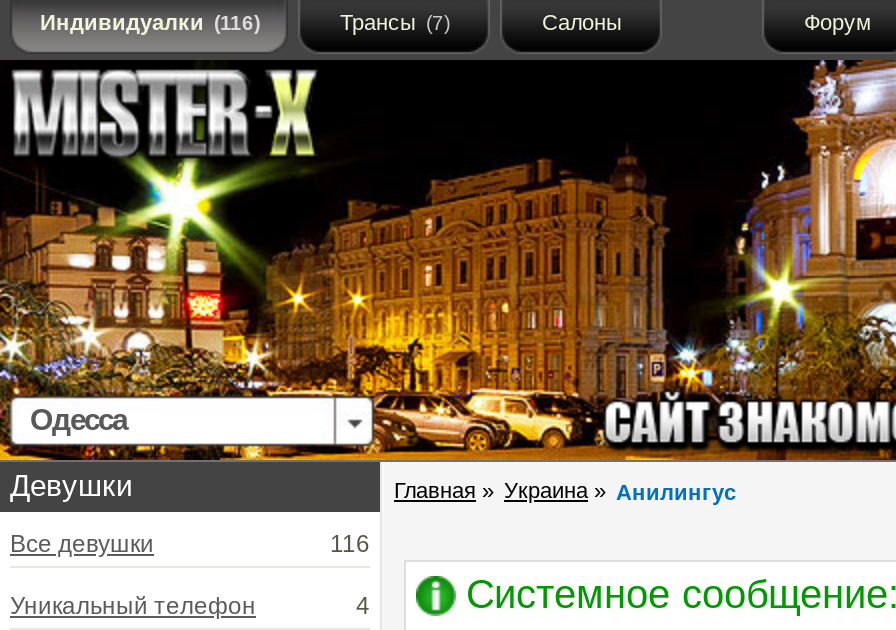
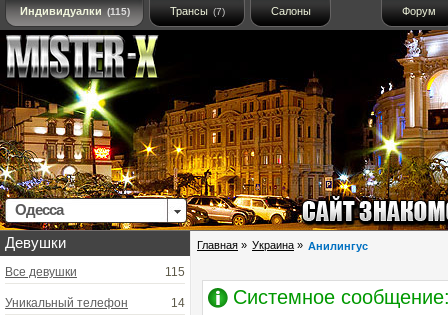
- Индивидуалки (116)
+ Индивидуалки (115)

- 116
+ 115

- 4
+ 14
